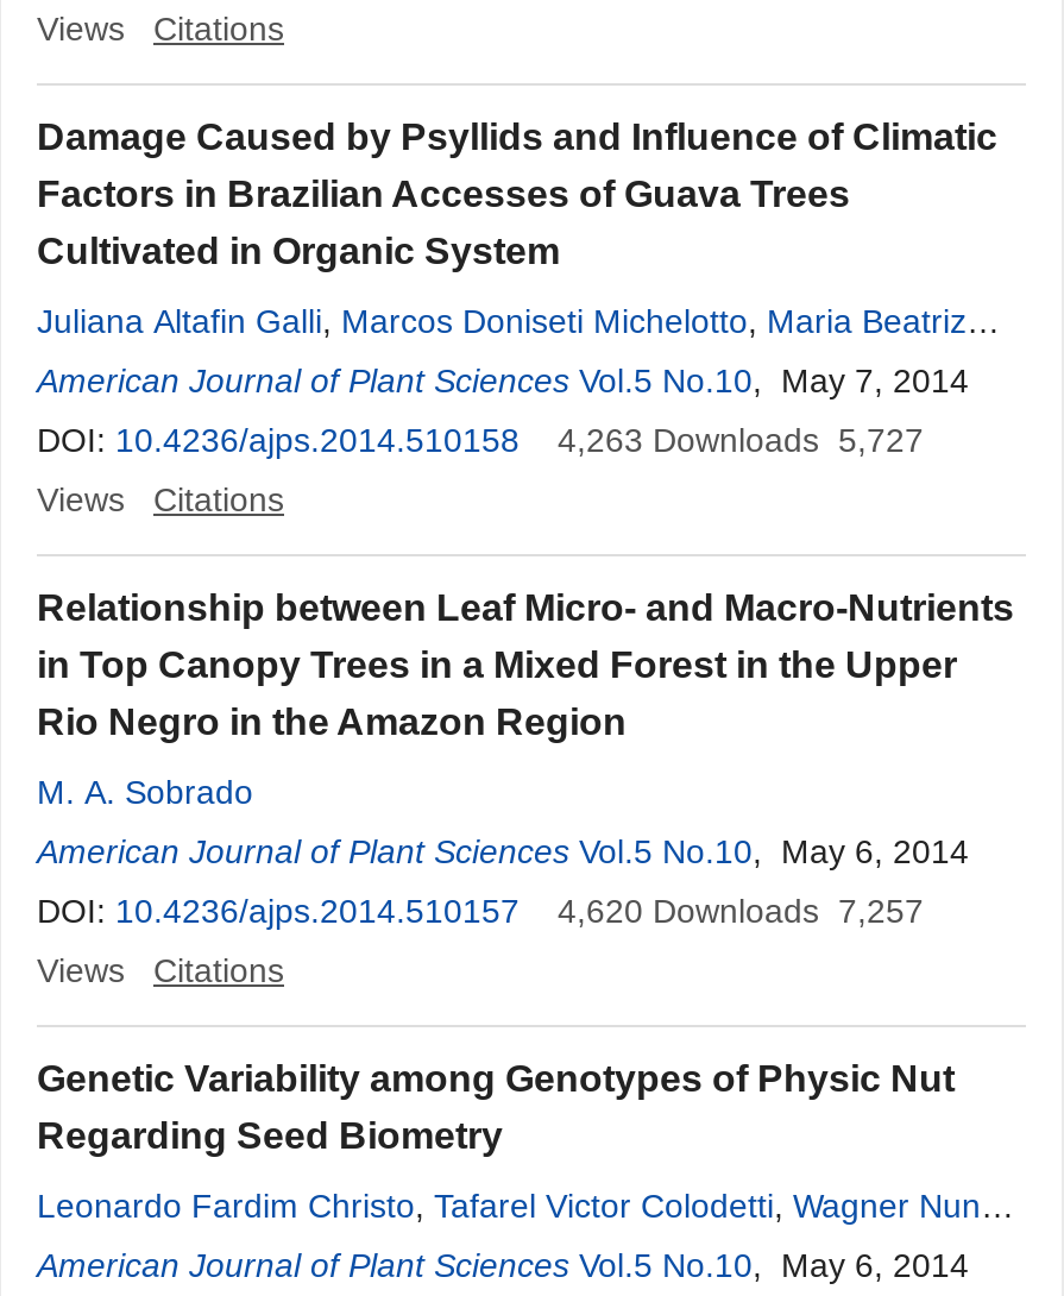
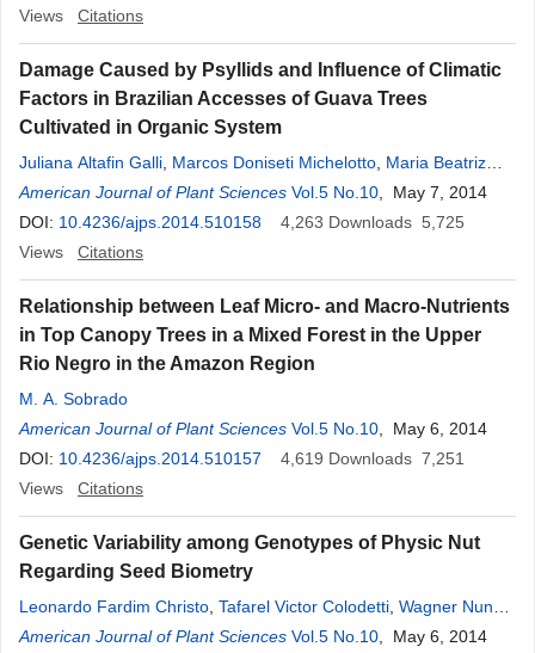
- 4,263 Downloads 5,727
+ 4,263 Downloads 5,725

- DOI: 10.4236/ajps.2014.510157 4,620 Downloads 7,257
+ DOI: 10.4236/ajps.2014.510157 4,619 Downloads 7,251
